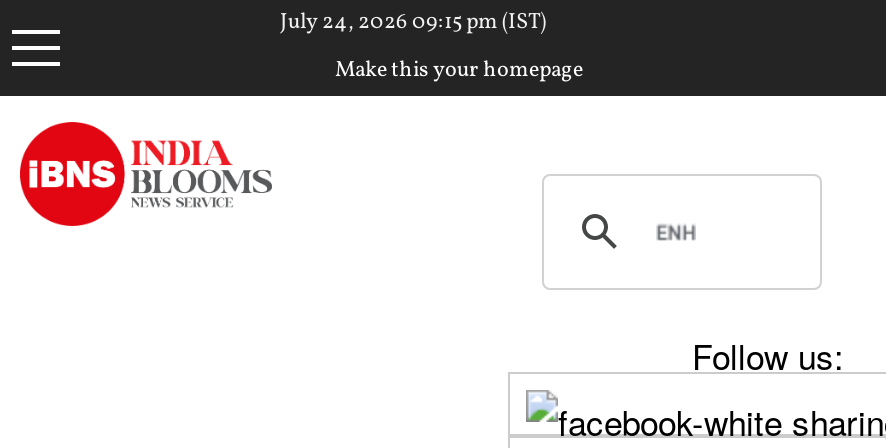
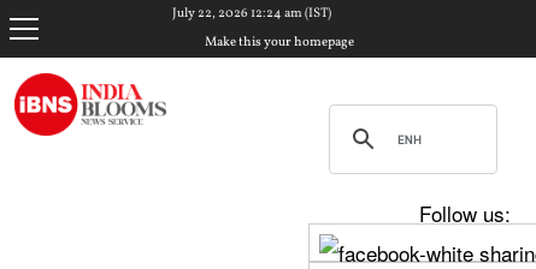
- July 24, 2026 09:15 pm (IST)
+ July 22, 2026 12:24 am (IST)
